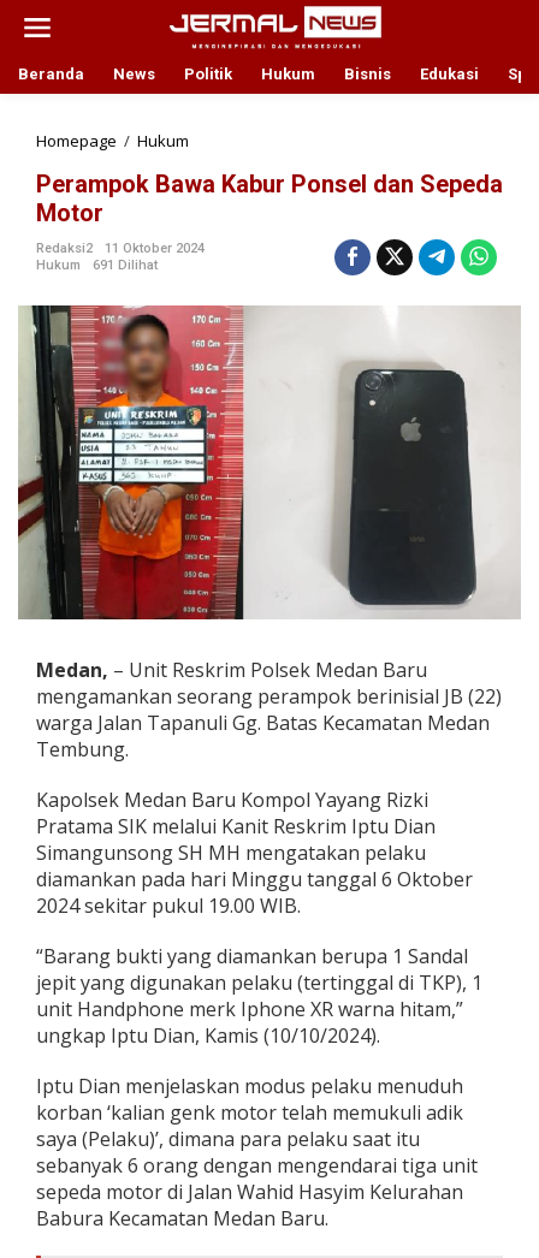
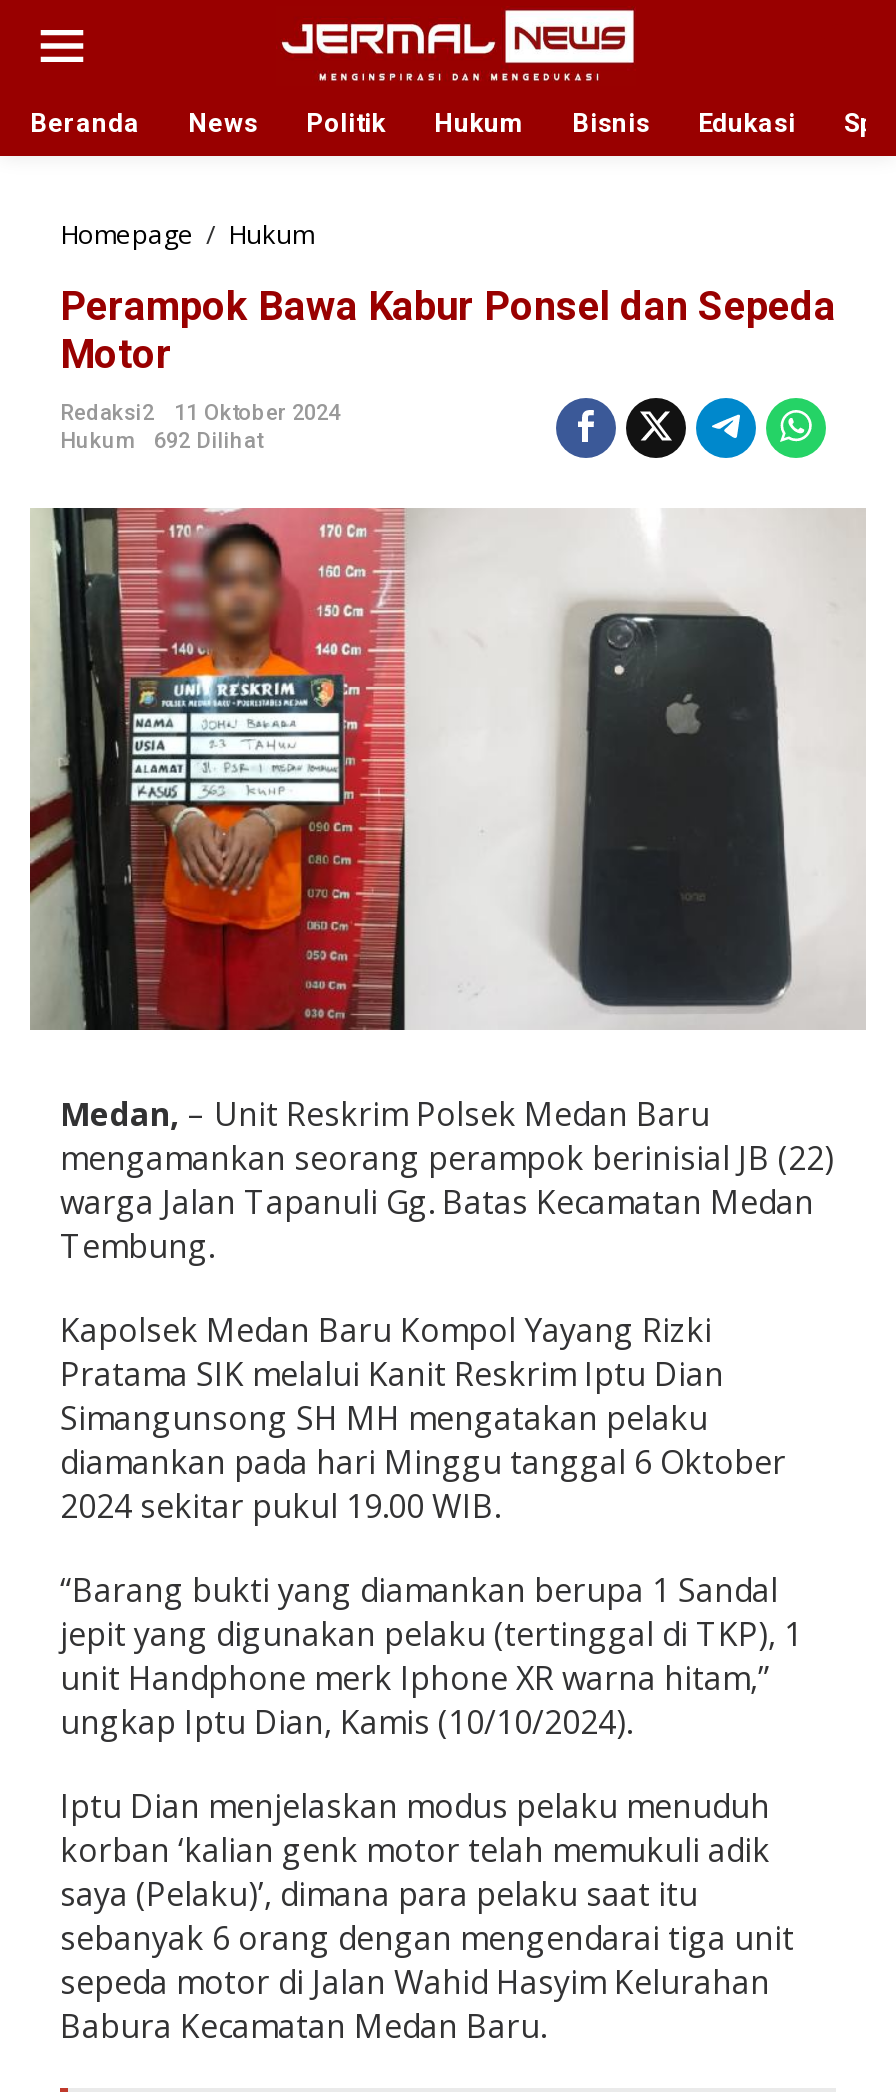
- 691 Dilihat
+ 692 Dilihat
